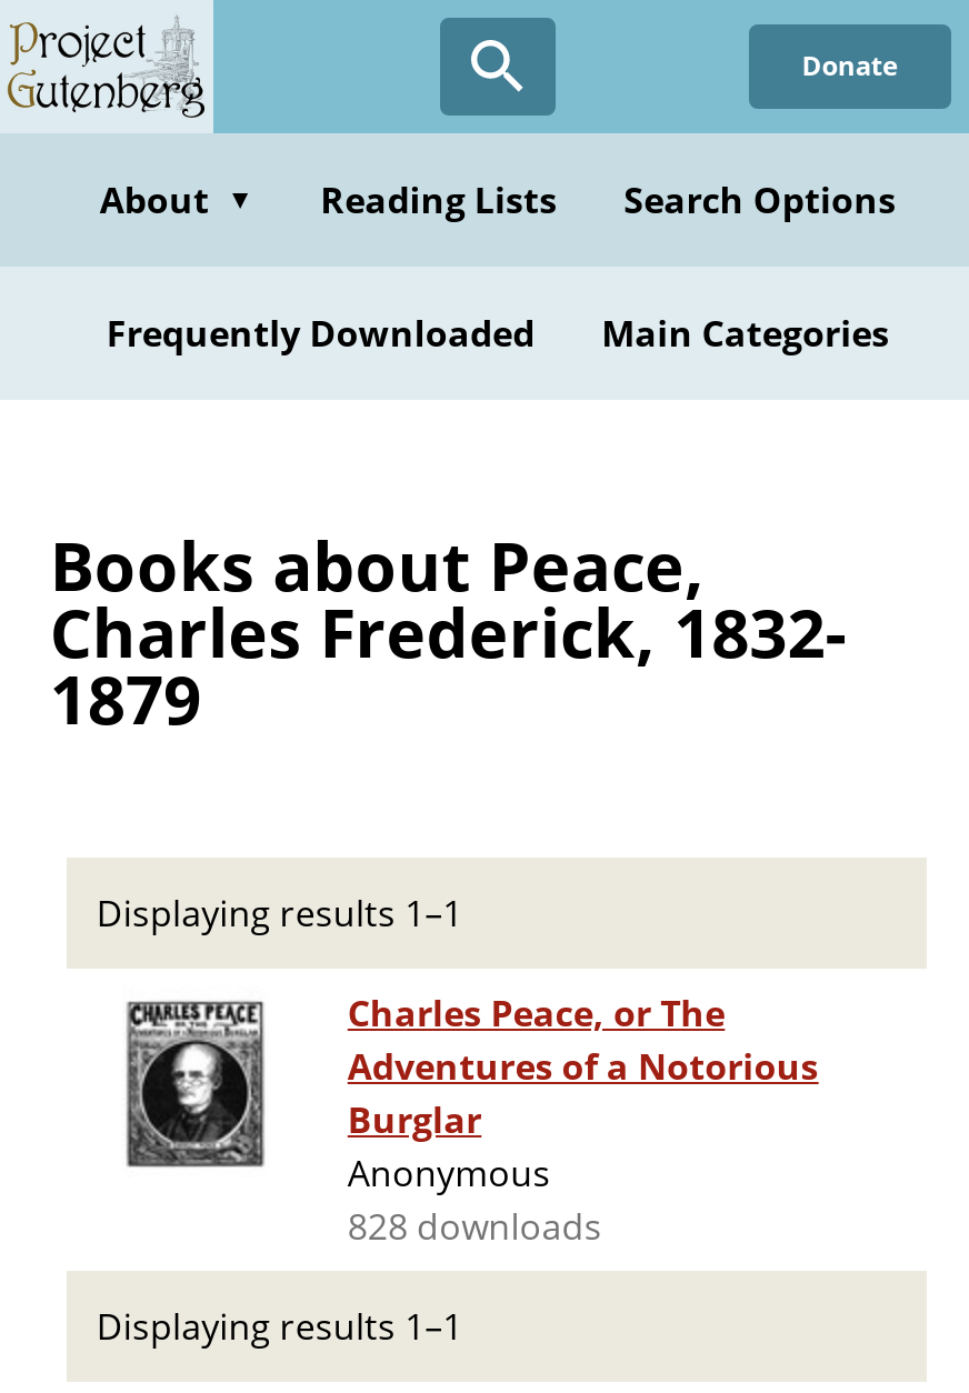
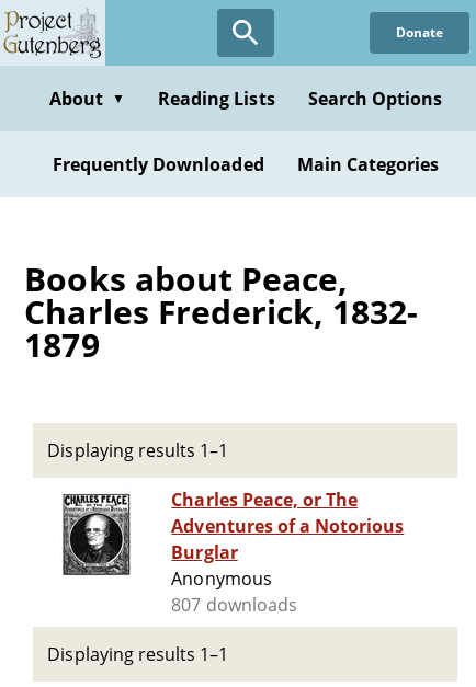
- 828 downloads
+ 807 downloads
